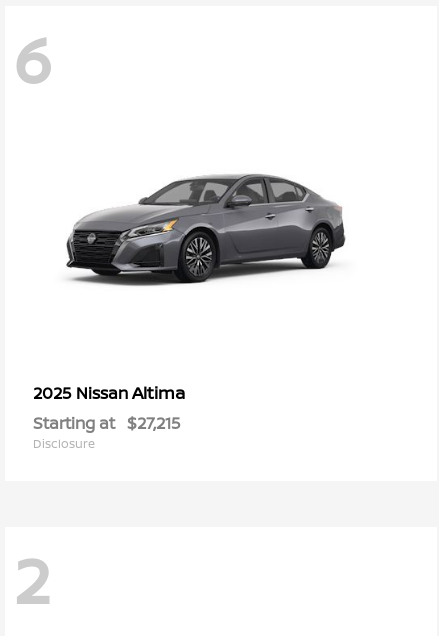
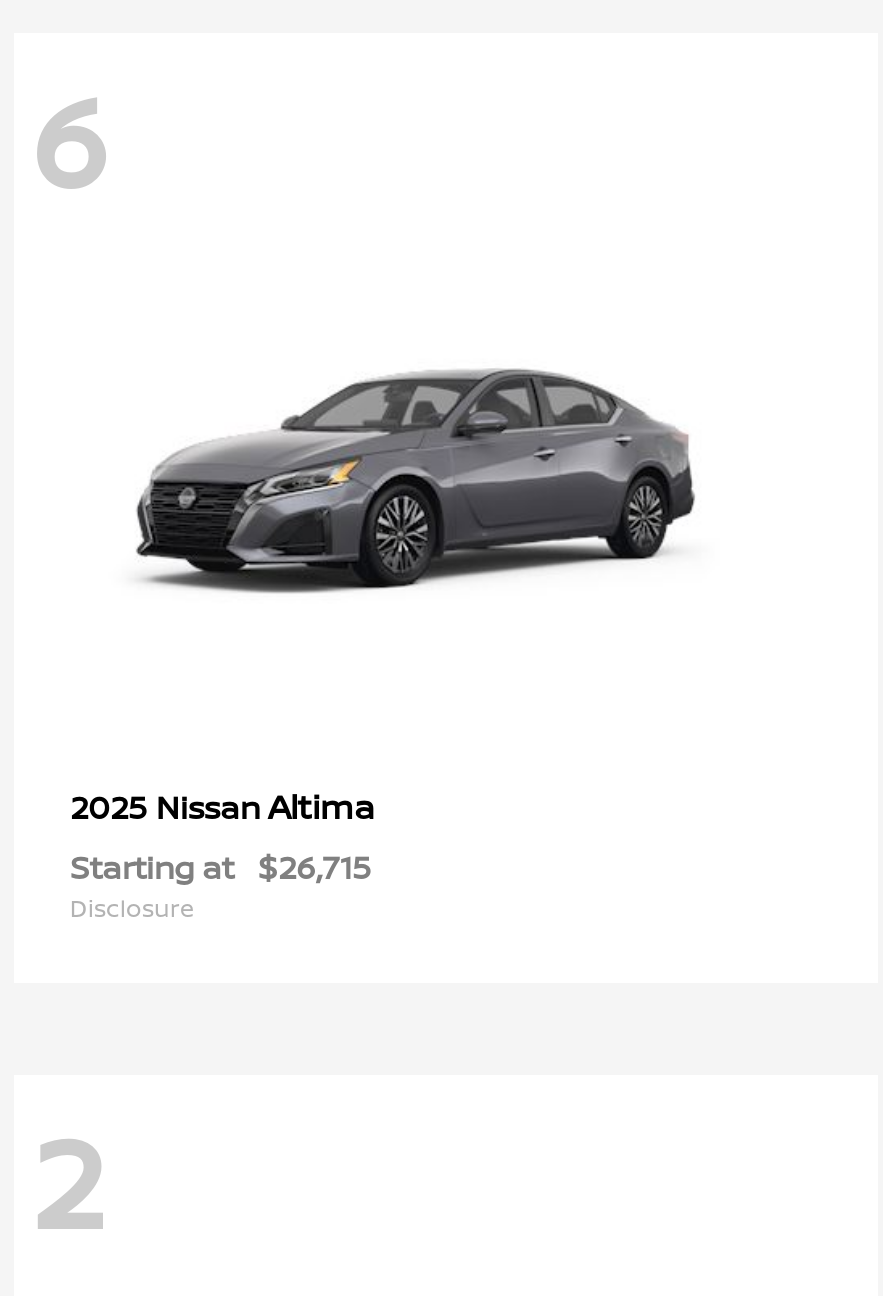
- Starting at $27,215
+ Starting at $26,715
